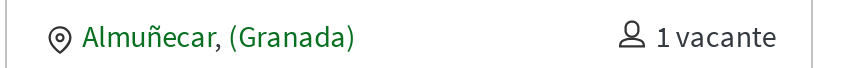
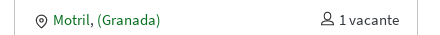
- Almuñecar, (Granada)
+ Motril, (Granada)
